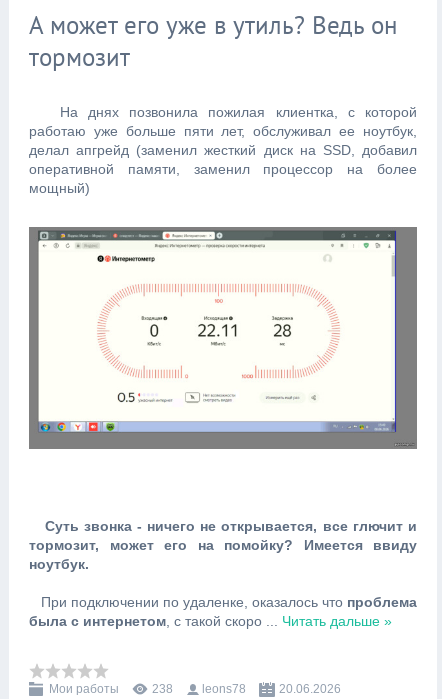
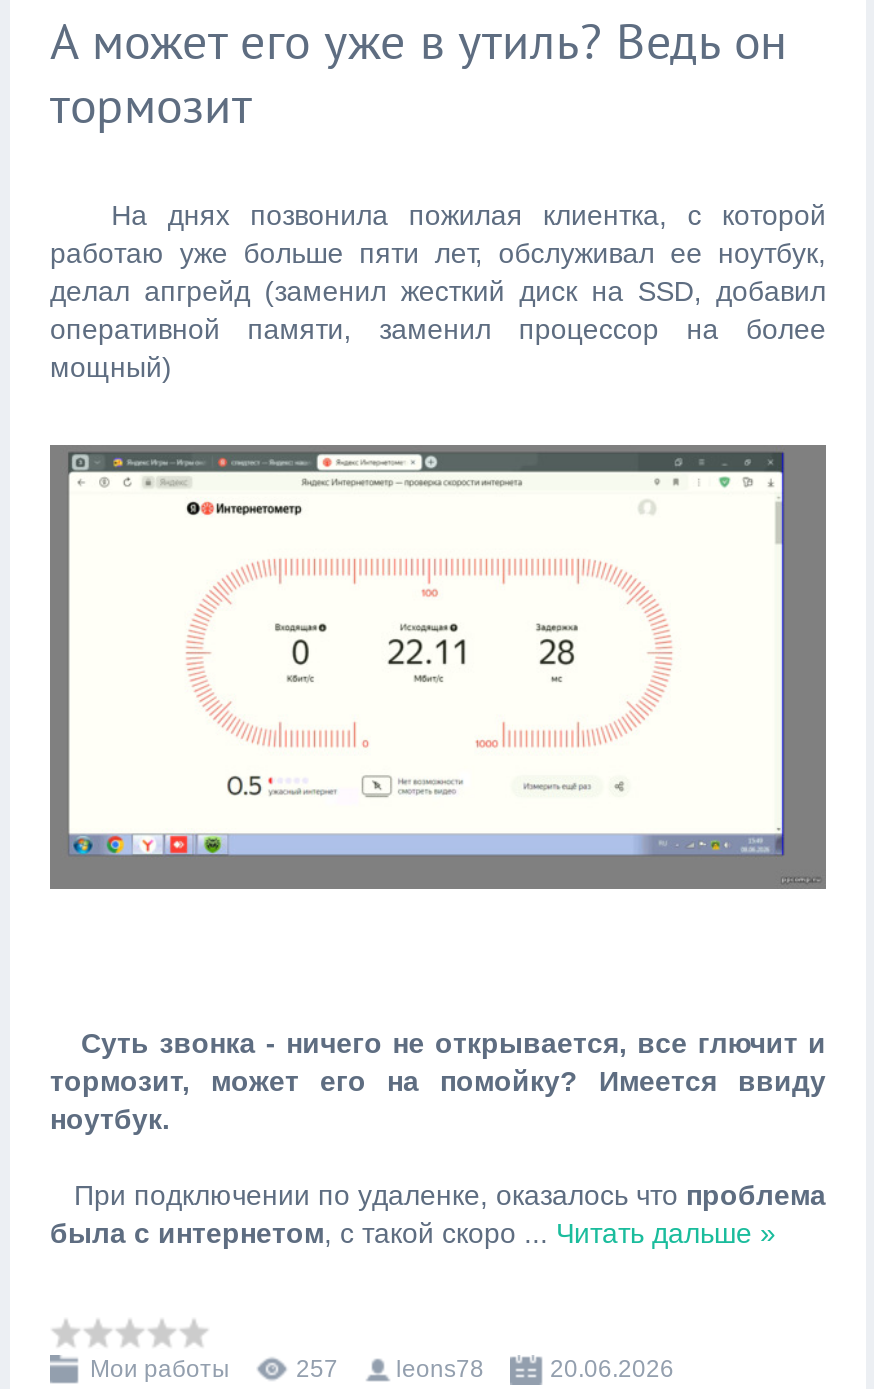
- 238
+ 257
